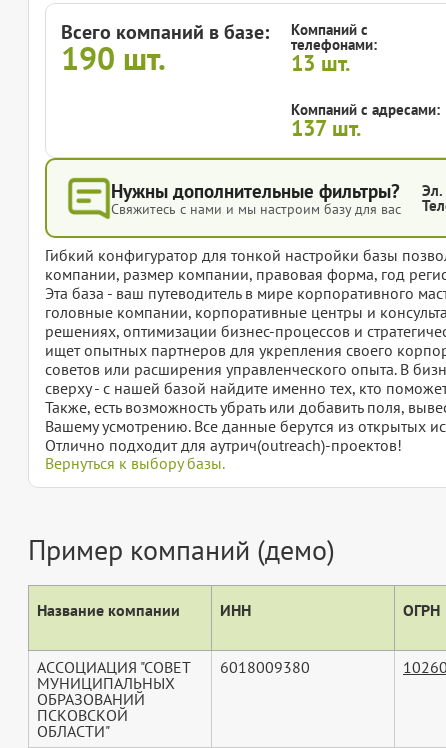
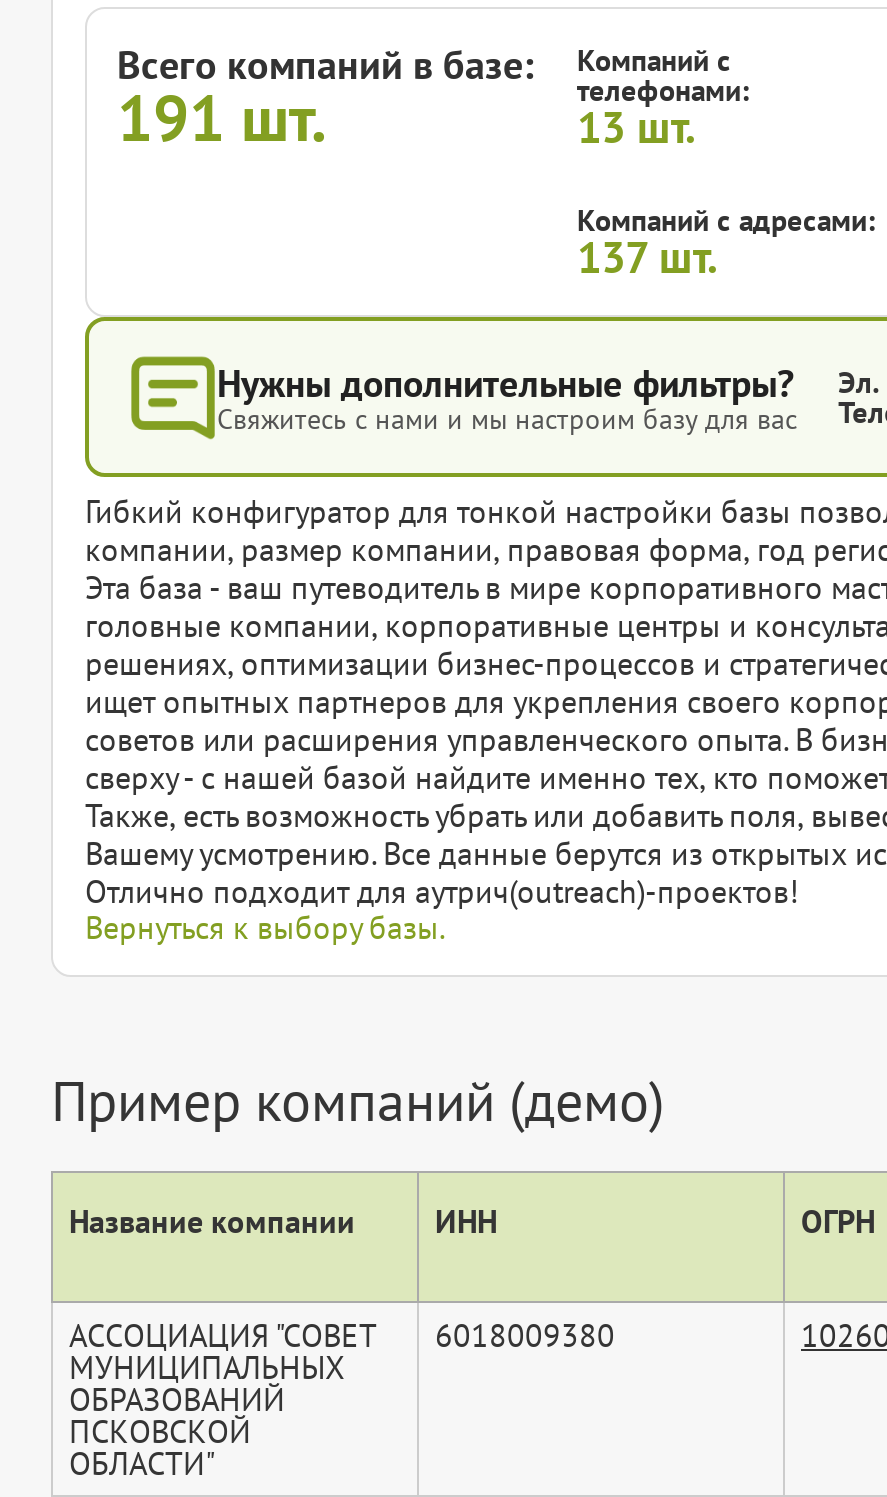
- 190шт.
+ 191шт.
